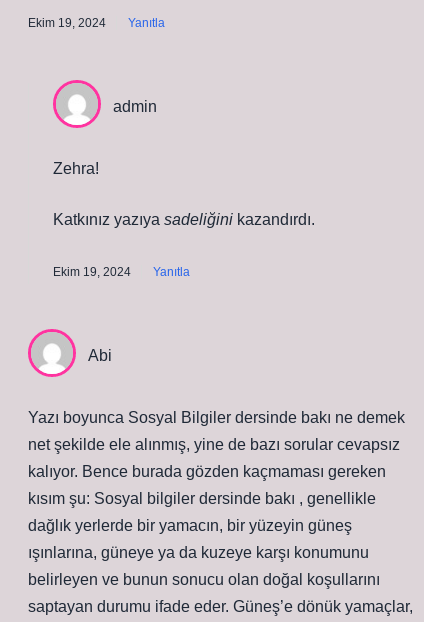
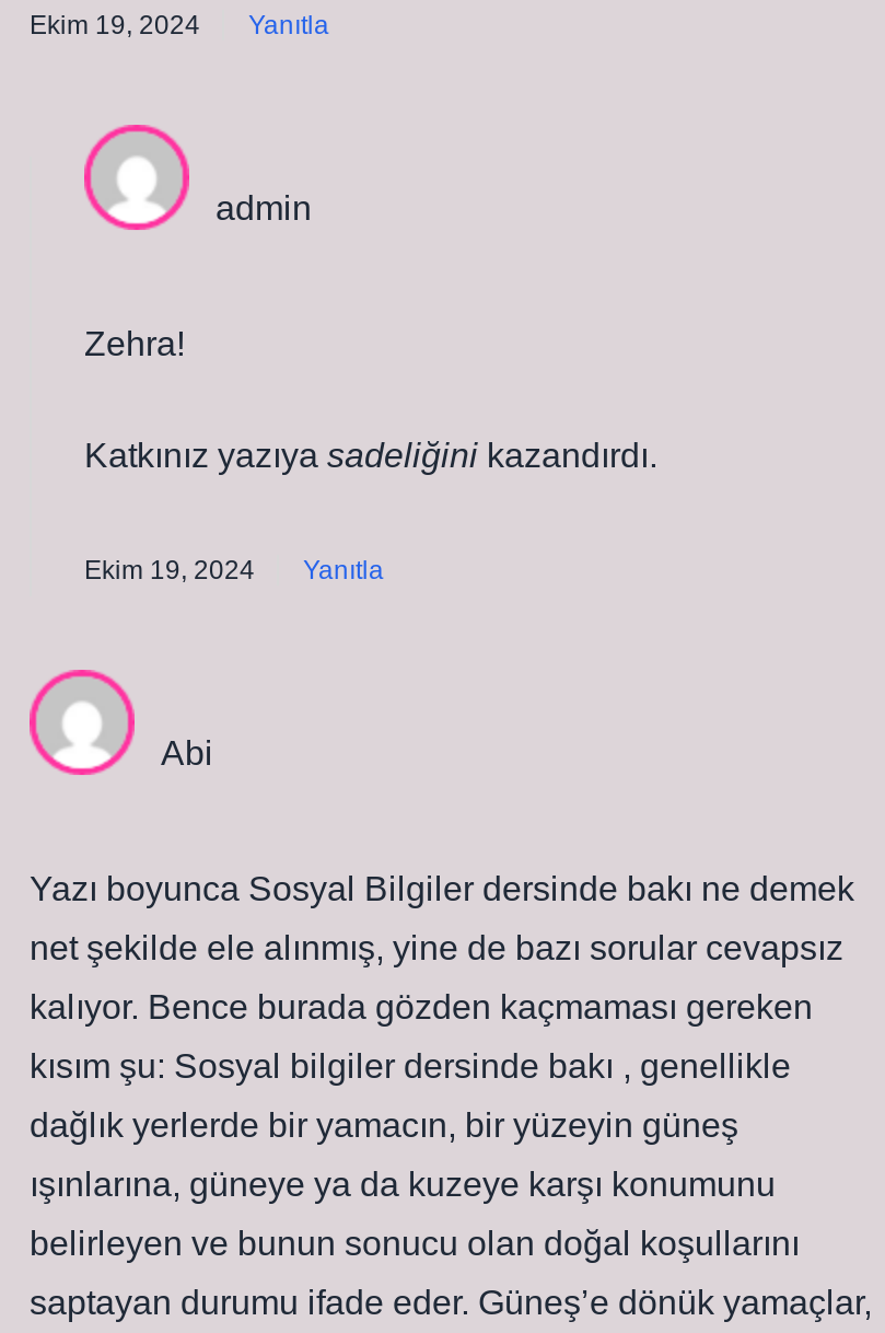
- [image]
+ [image]

- [image]
+ [image]
